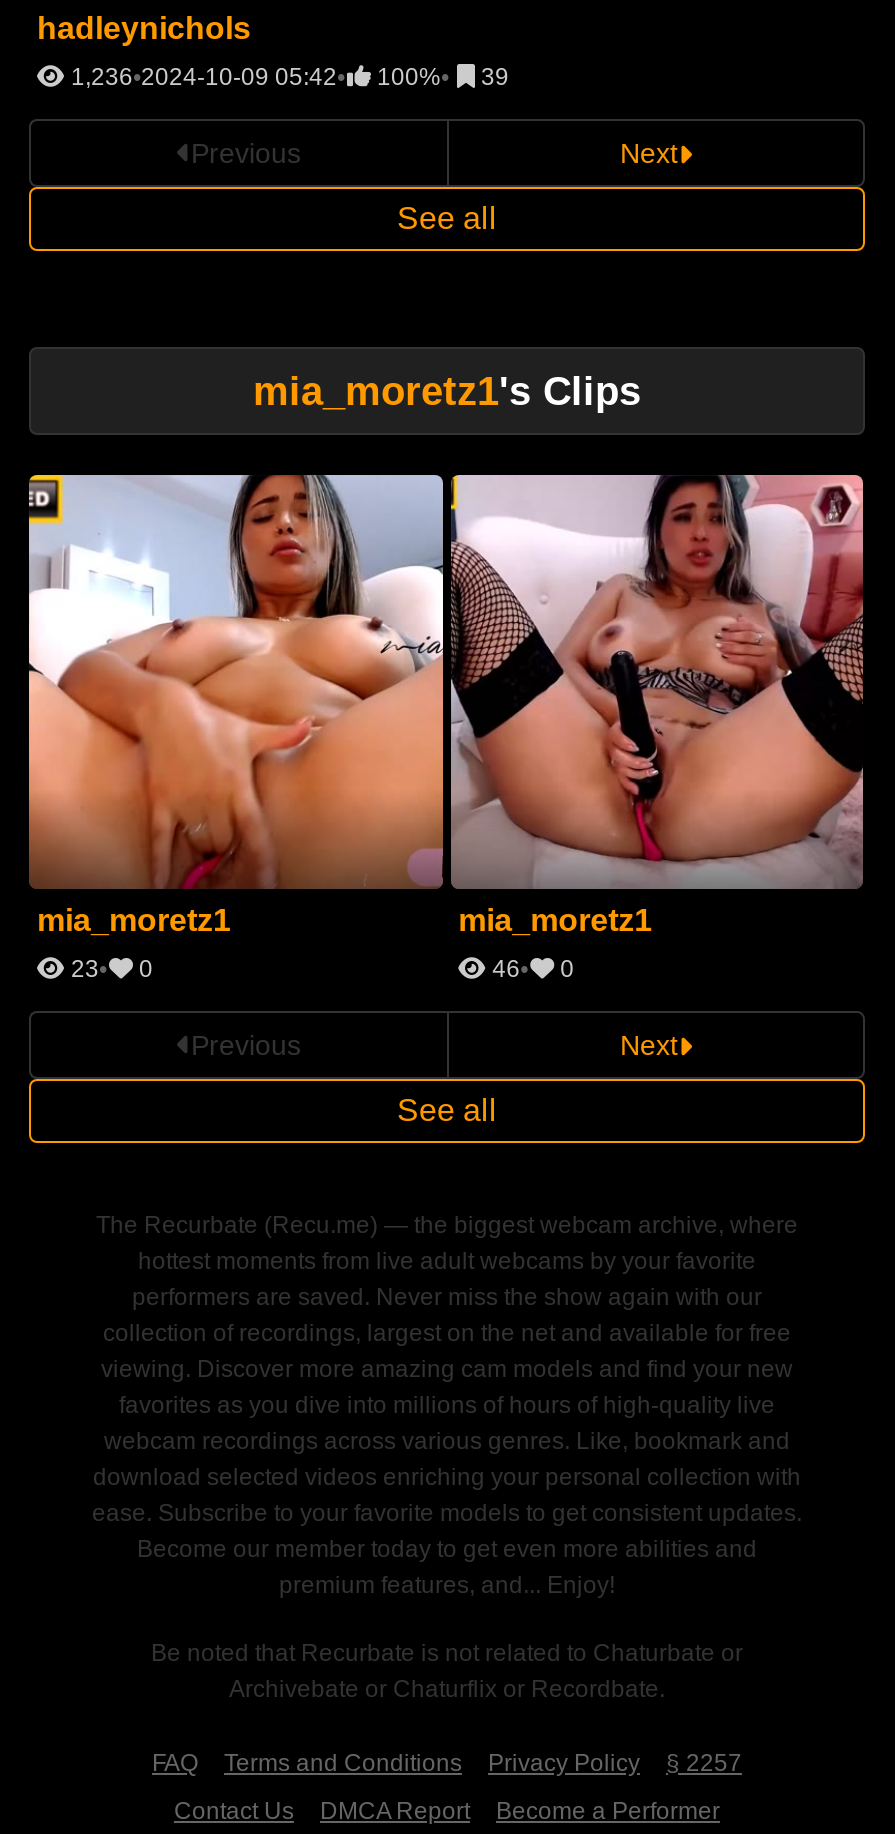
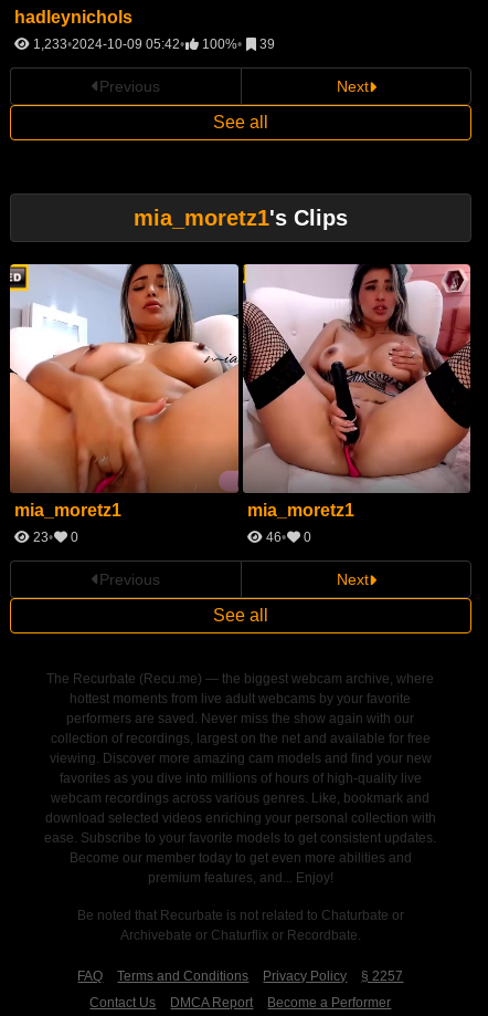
- 1,236 2024-10-09 05:42 100% 39
+ 1,233 2024-10-09 05:42 100% 39
